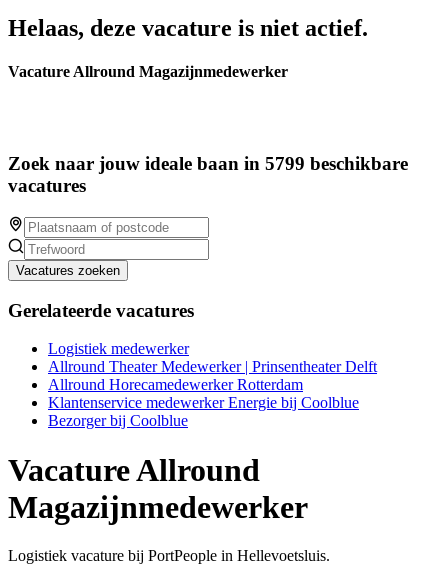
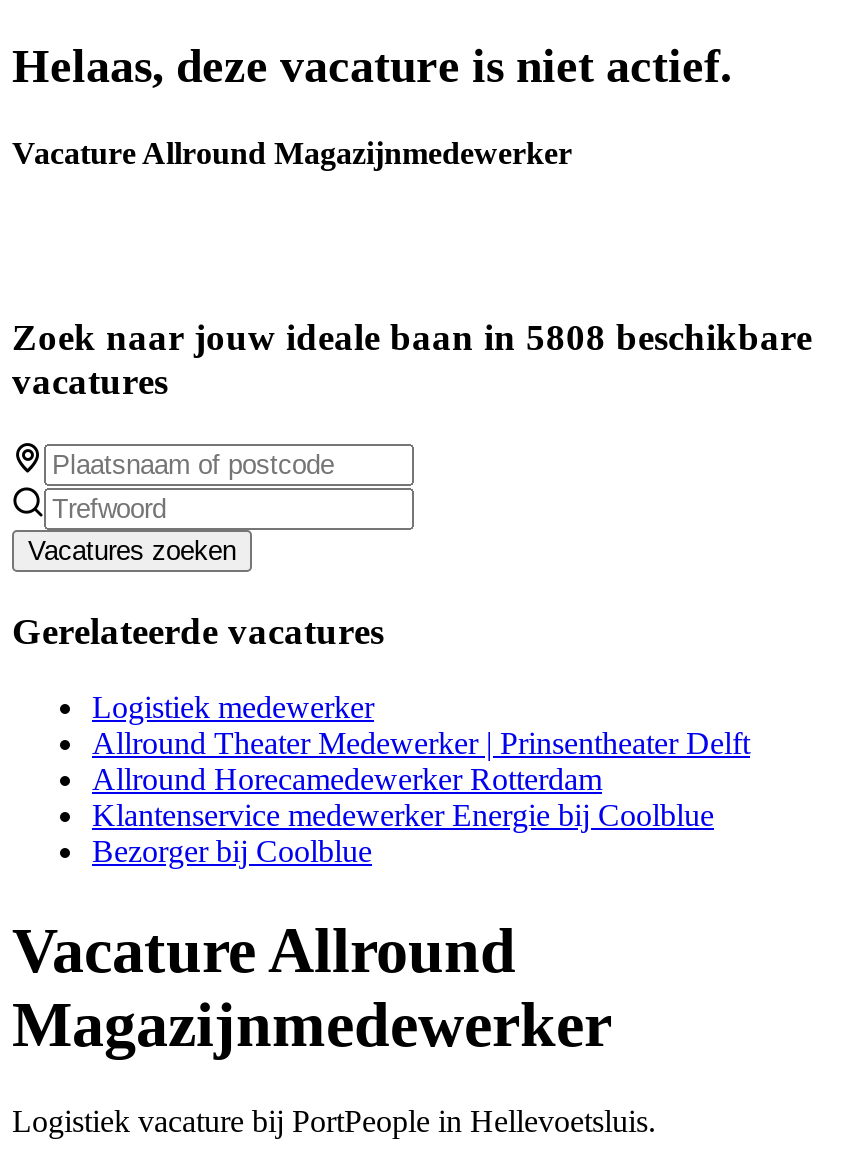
- Zoek naar jouw ideale baan in 5799 beschikbare
+ Zoek naar jouw ideale baan in 5808 beschikbare
